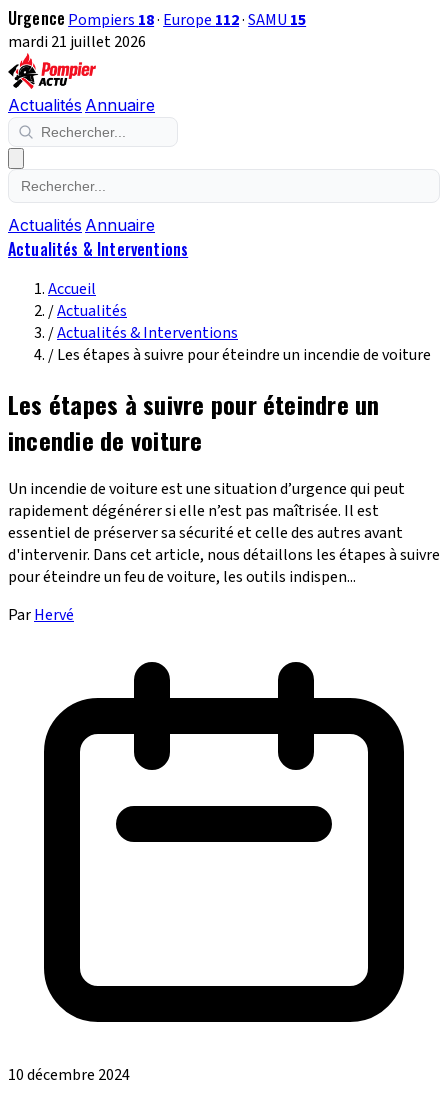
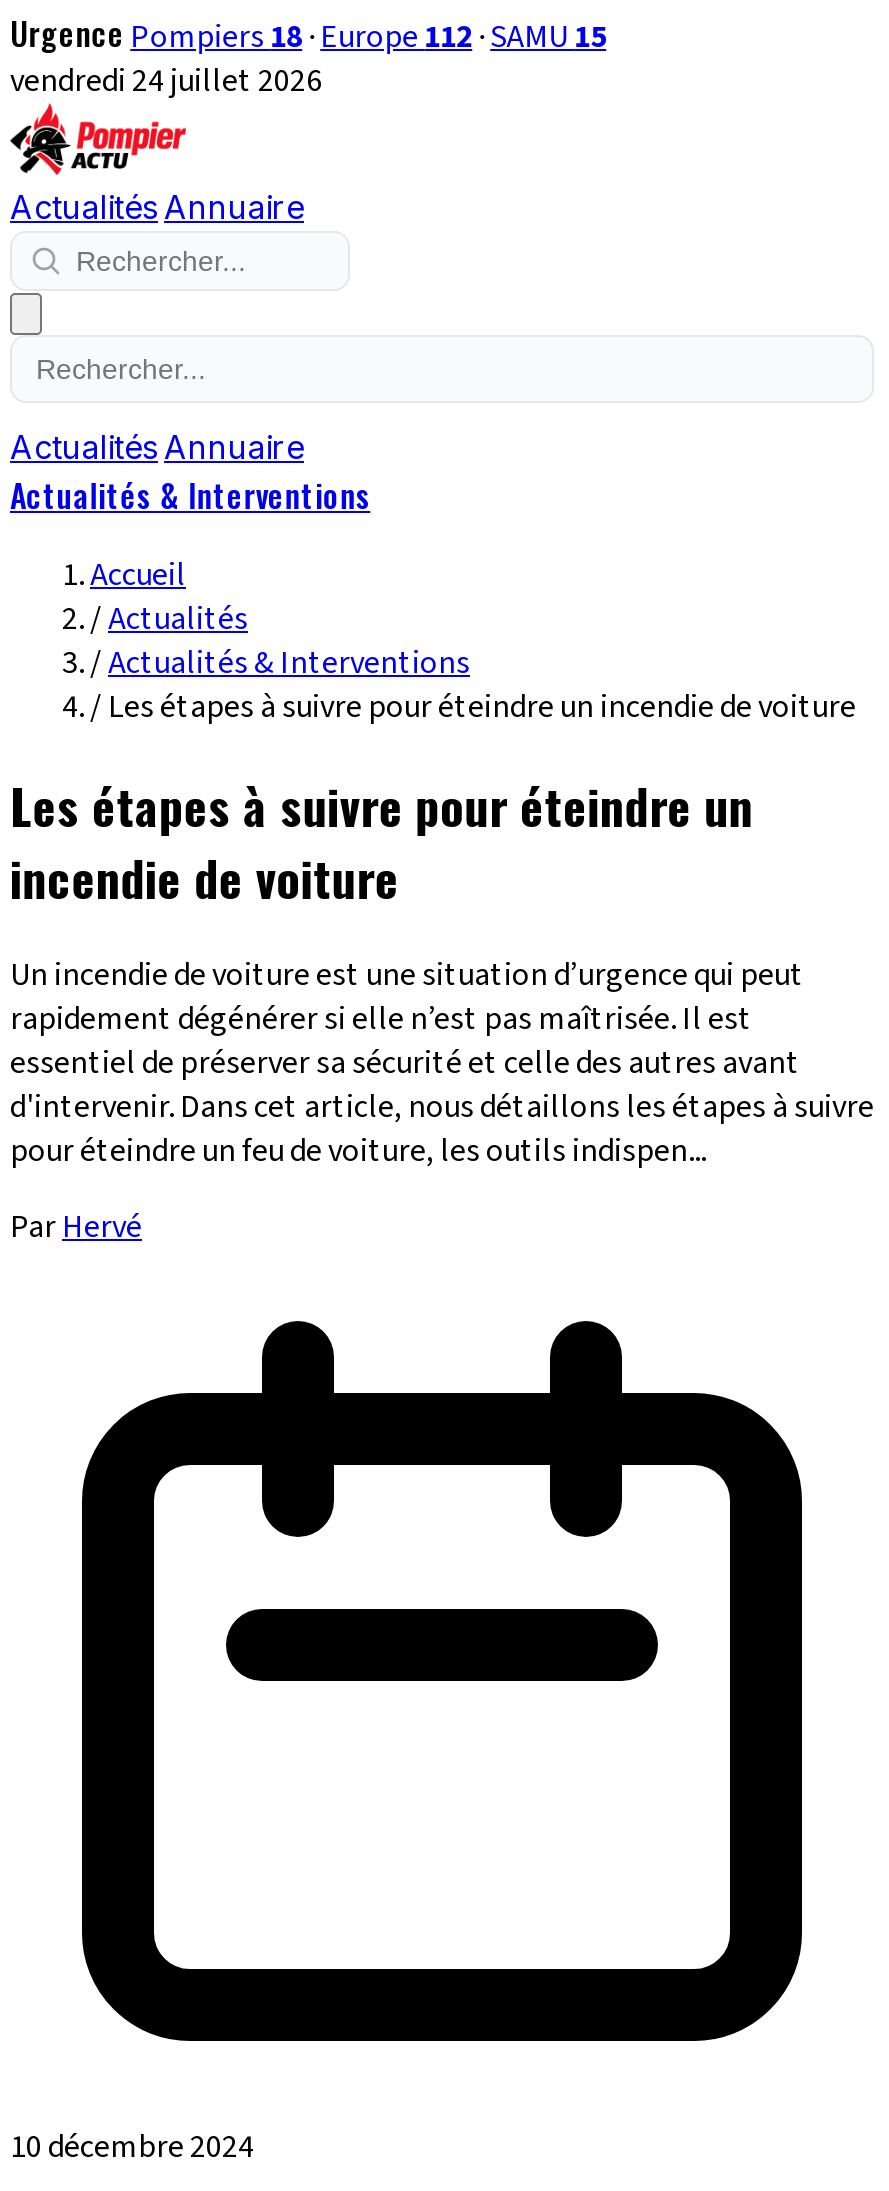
- mardi 21 juillet 2026
+ vendredi 24 juillet 2026
